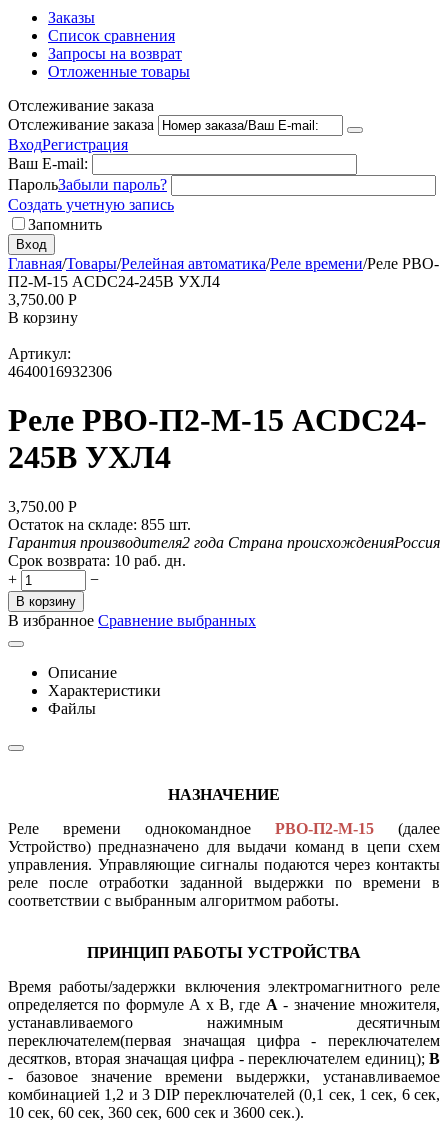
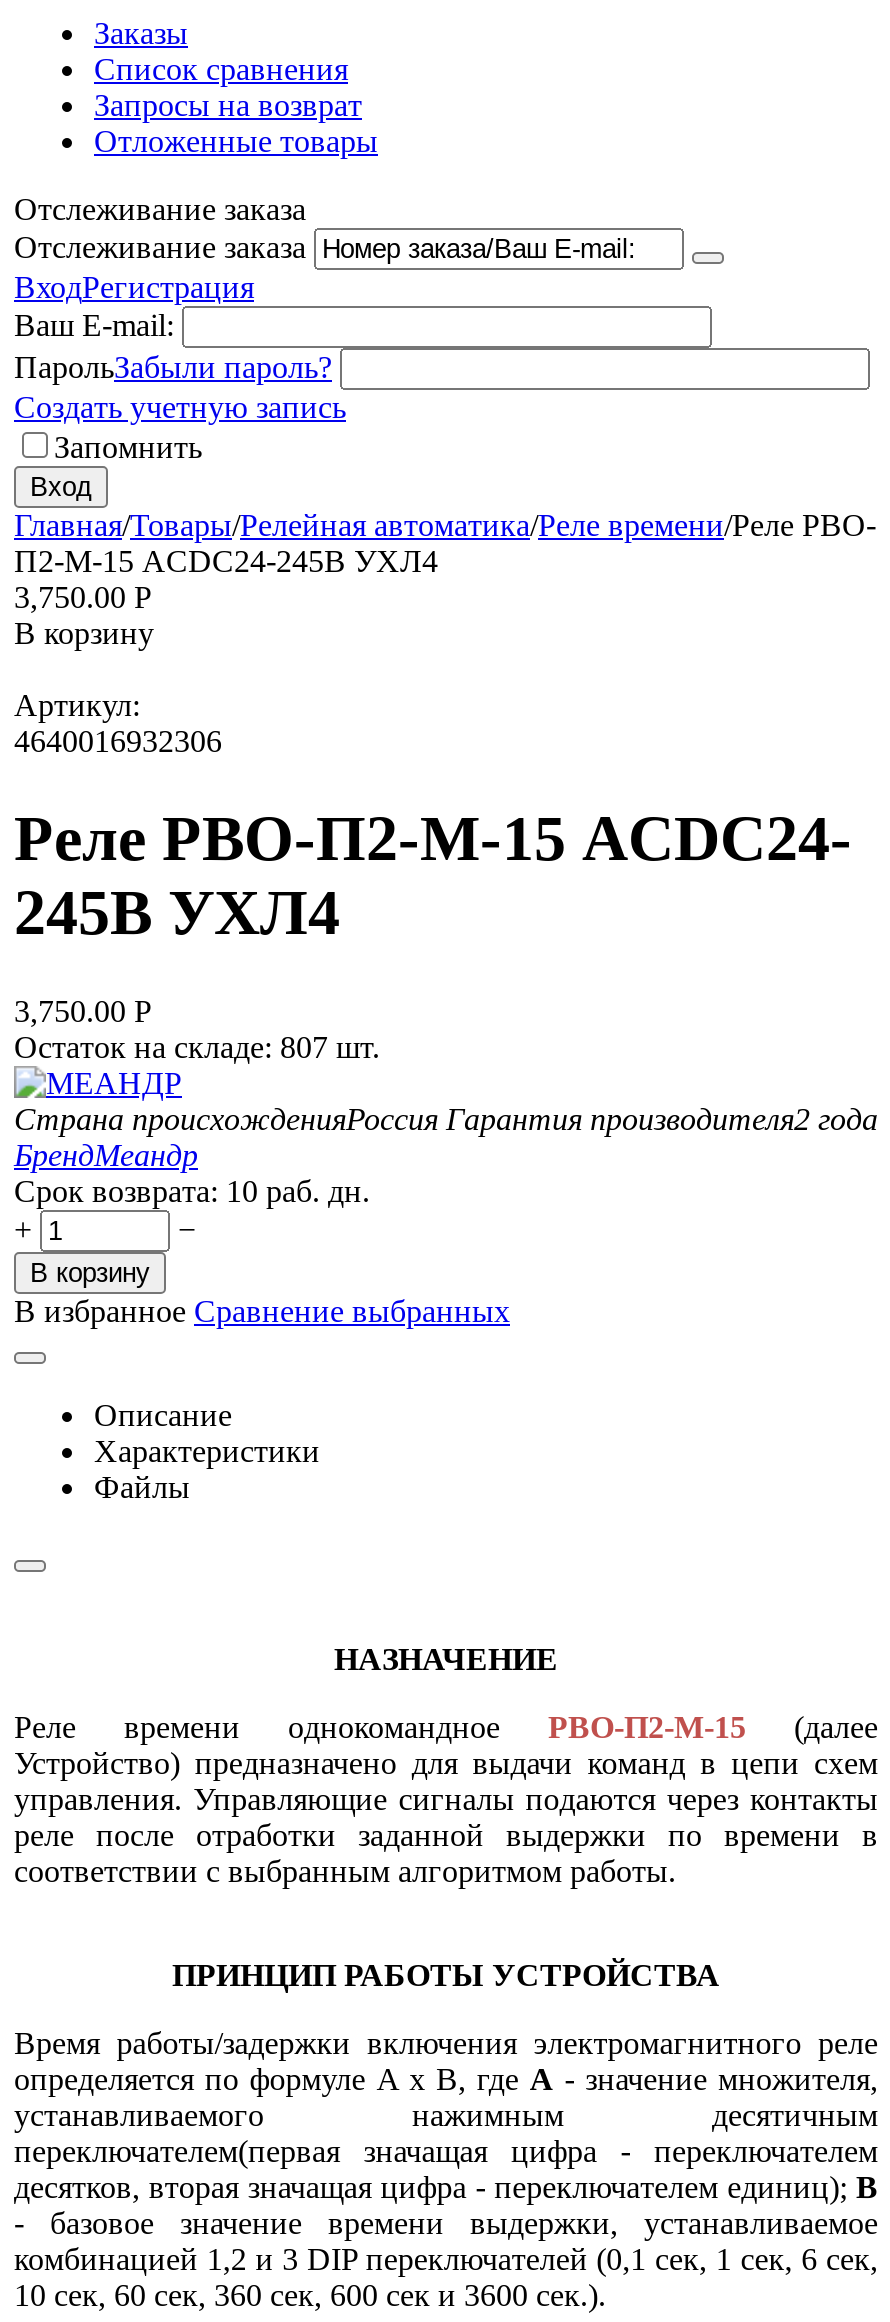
- Остаток на складе: 855 шт.
- Гарантия производителя2 года Страна происхожденияРоссия
+ Остаток на складе: 807 шт.
+ Страна происхожденияРоссия Гарантия производителя2 года
+ БрендМеандр
